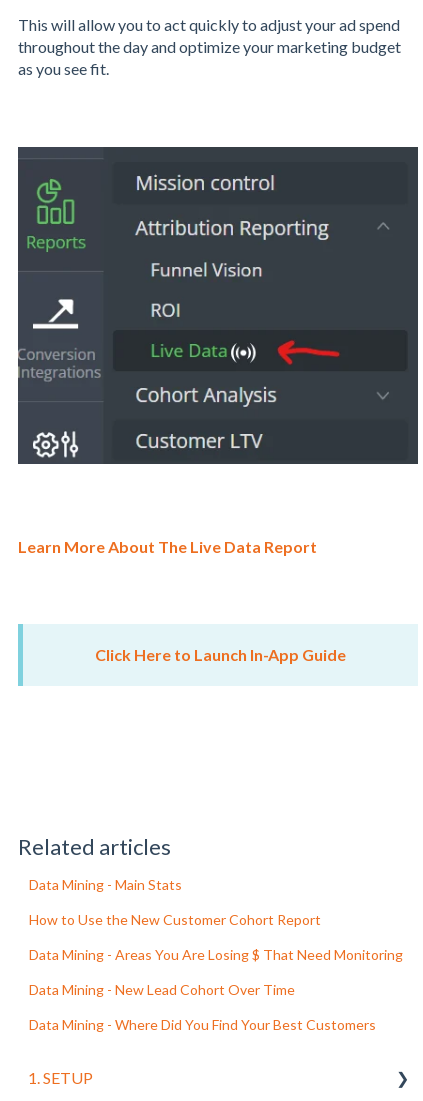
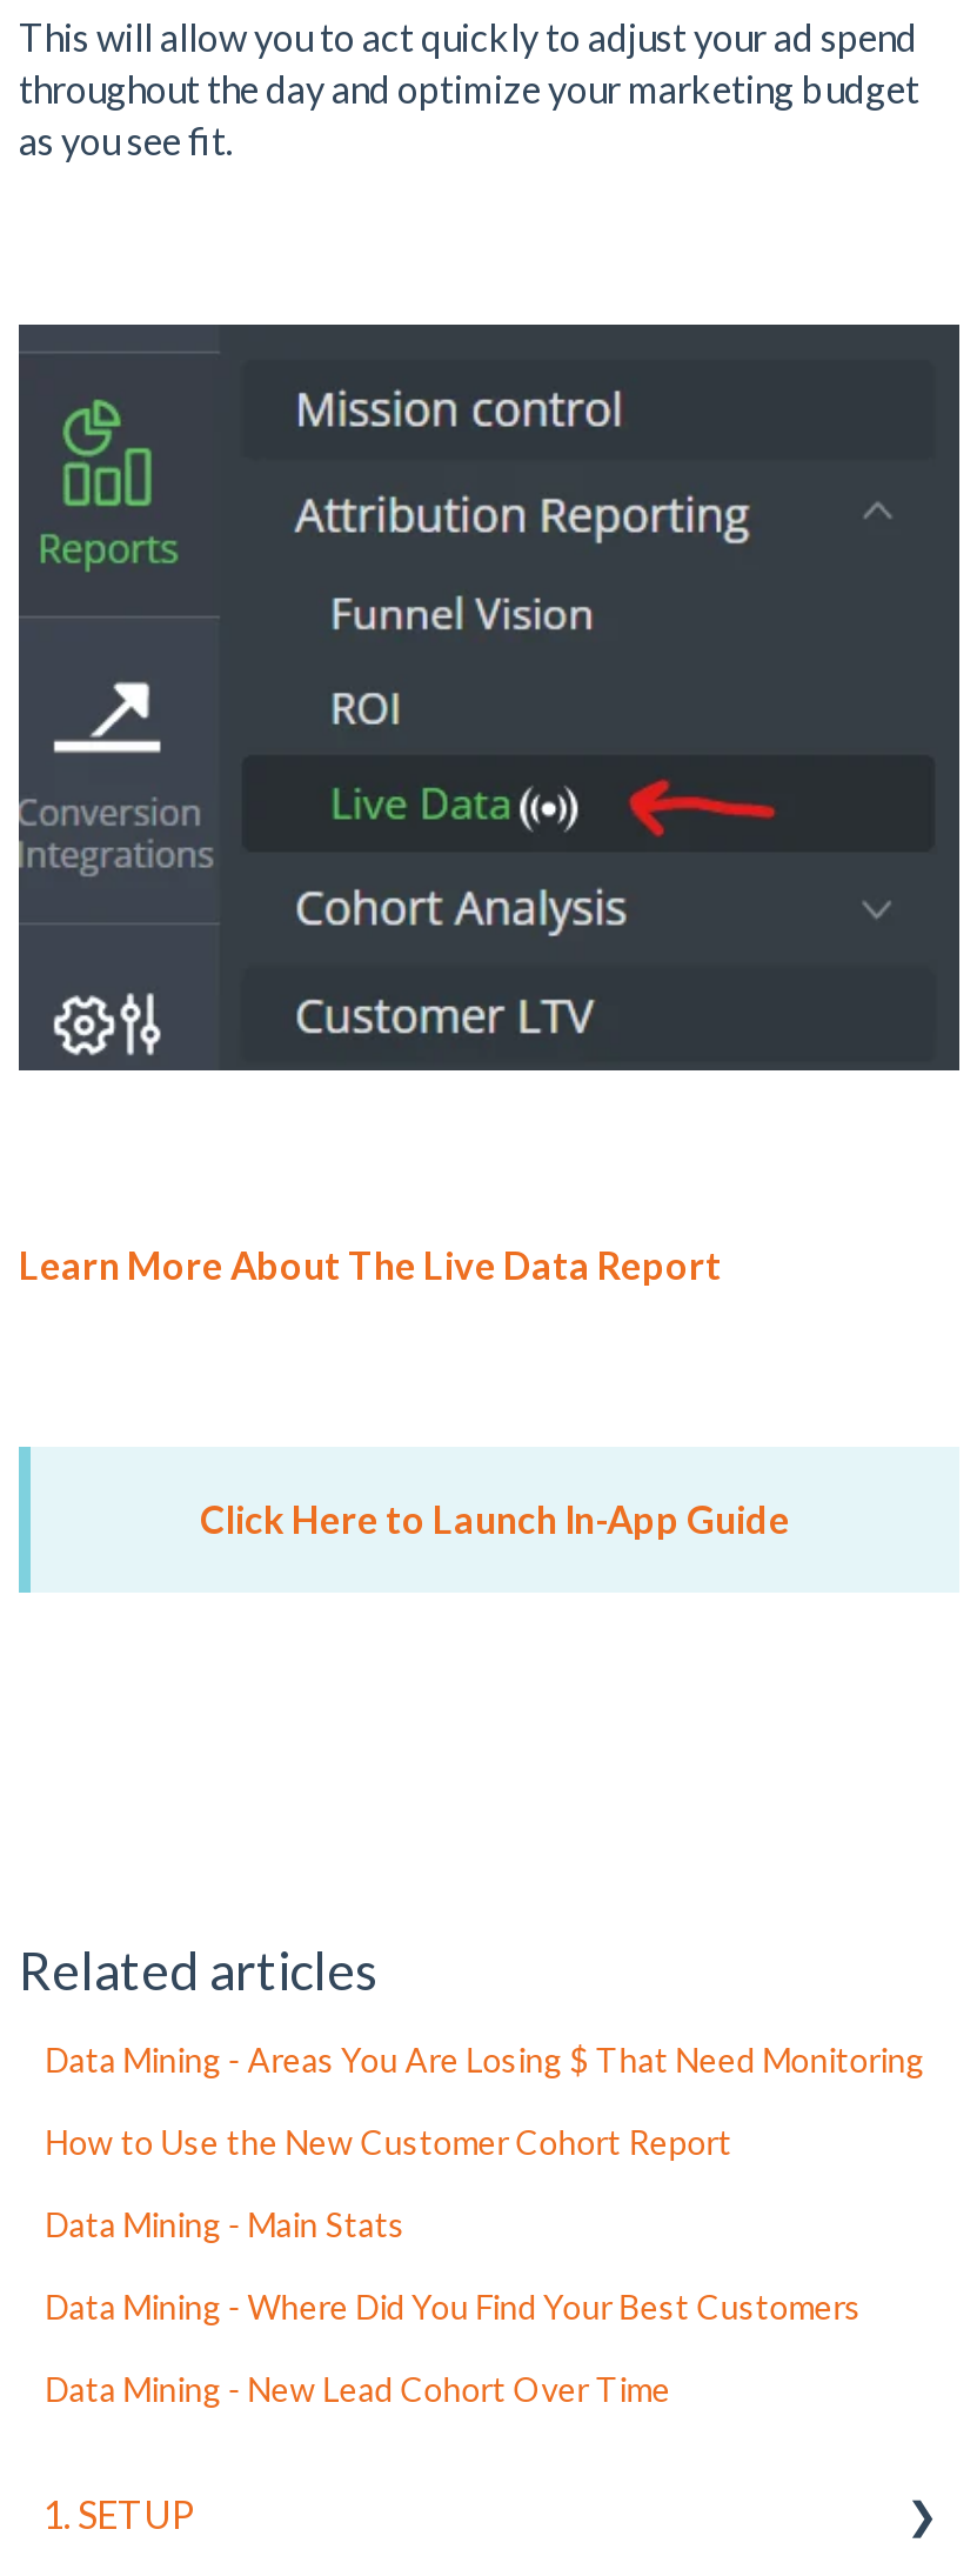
moved down: Data Mining - Main Stats

moved up: How to Use the New Customer Cohort Report | Data Mining - Areas You Are Losing $ That Need Monitoring

moved down: Data Mining - New Lead Cohort Over Time

moved up: Data Mining - Where Did You Find Your Best Customers
